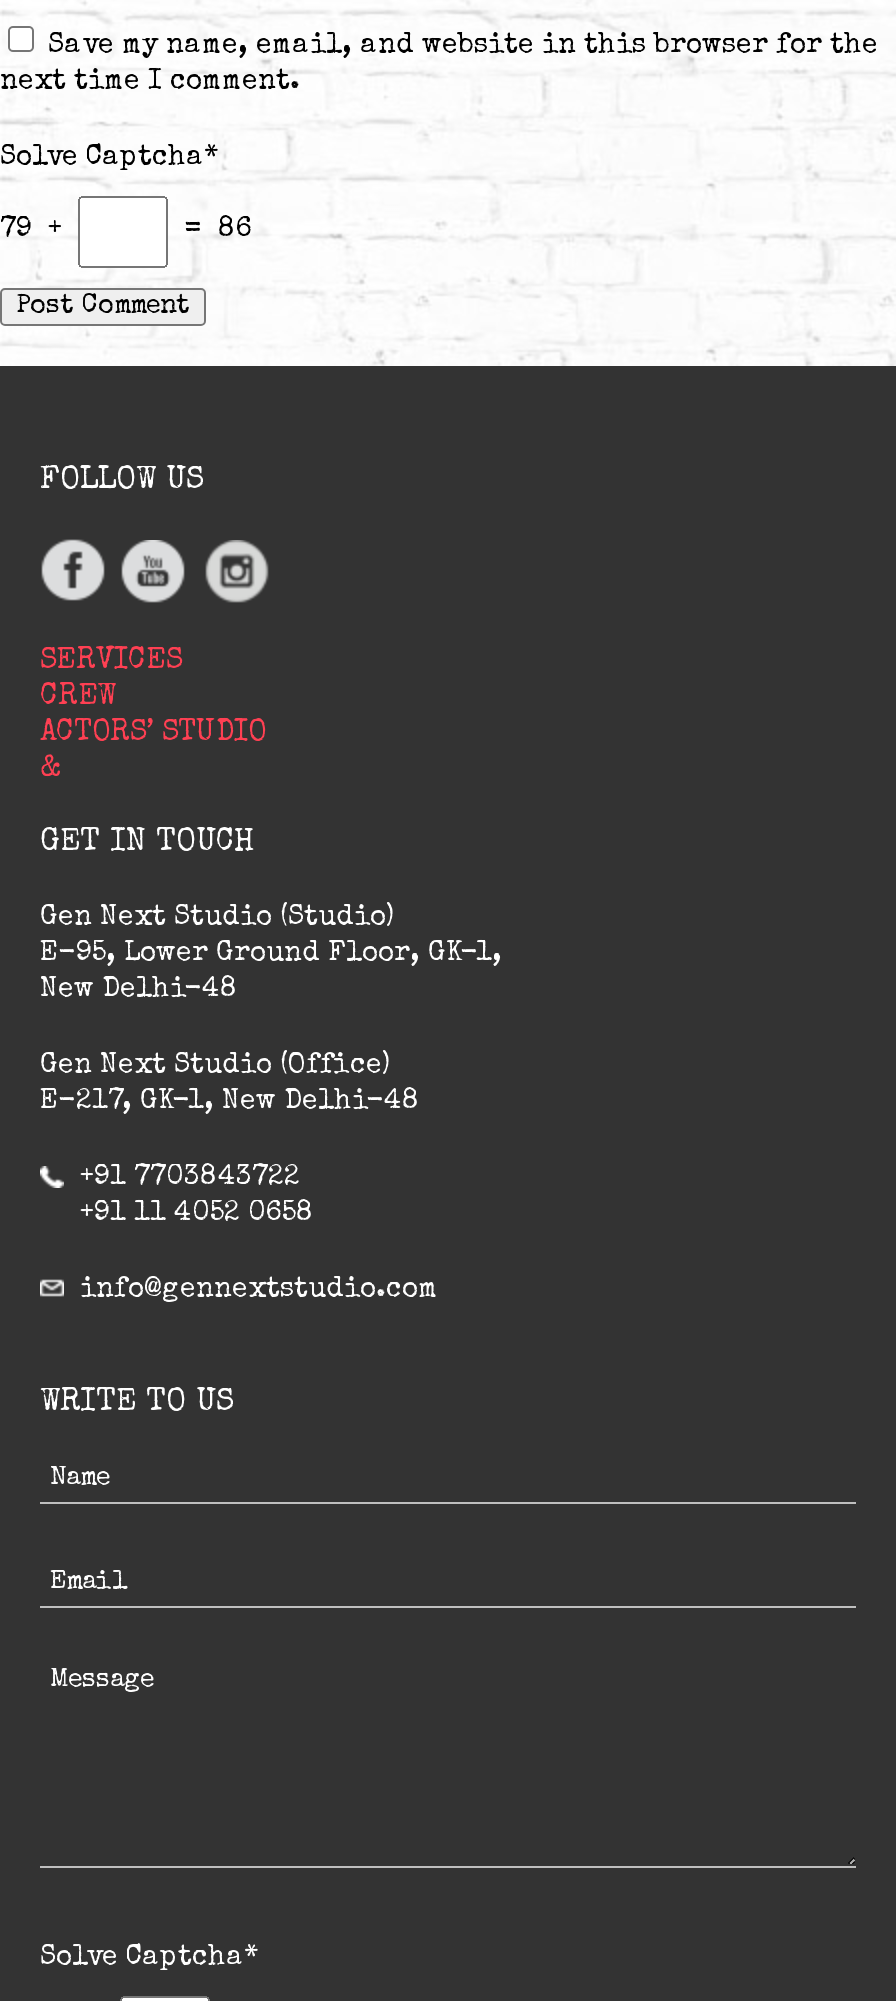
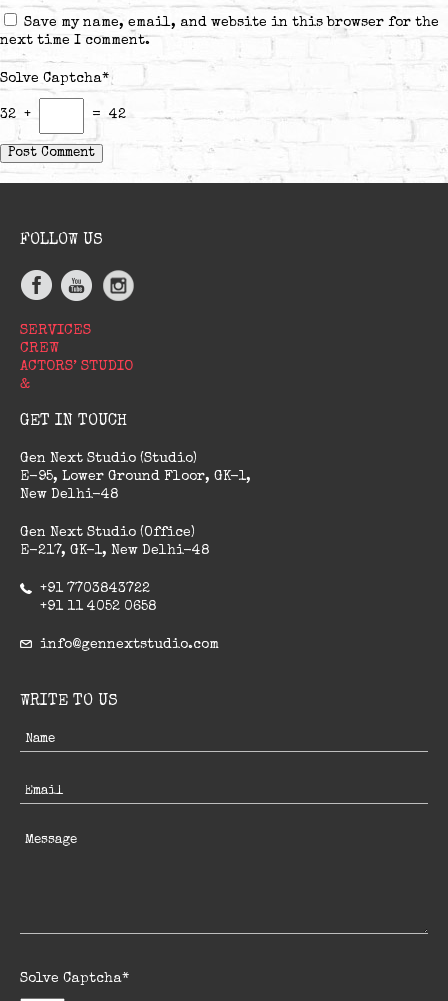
- 79 +
+ 32 +

- = 86
+ = 42
